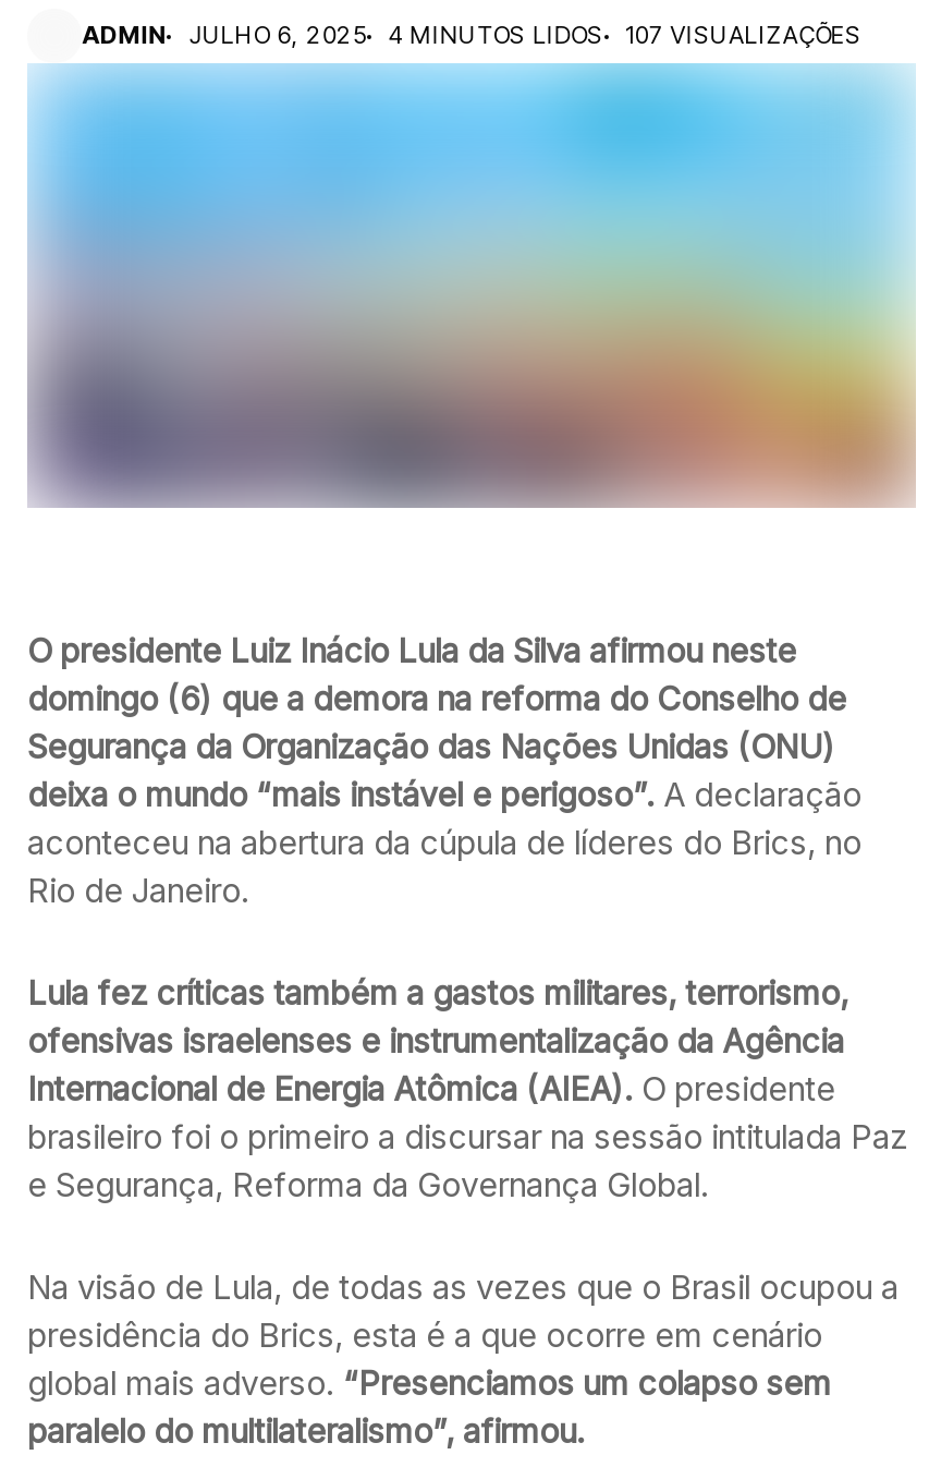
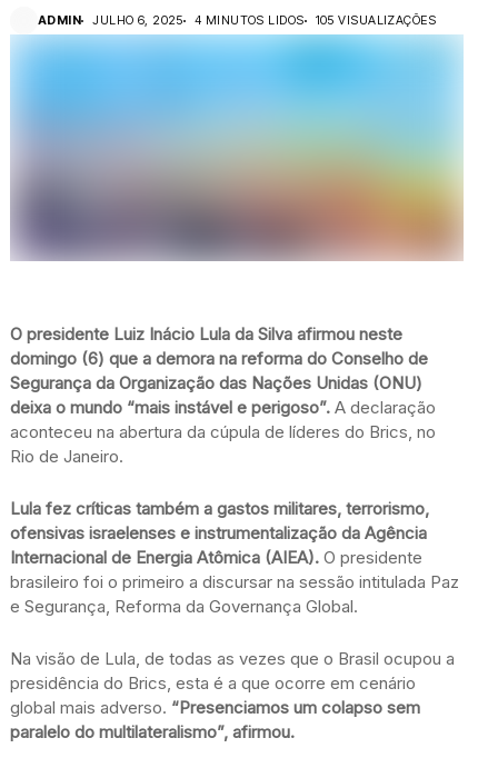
- 107 VISUALIZAÇÕES
+ 105 VISUALIZAÇÕES
